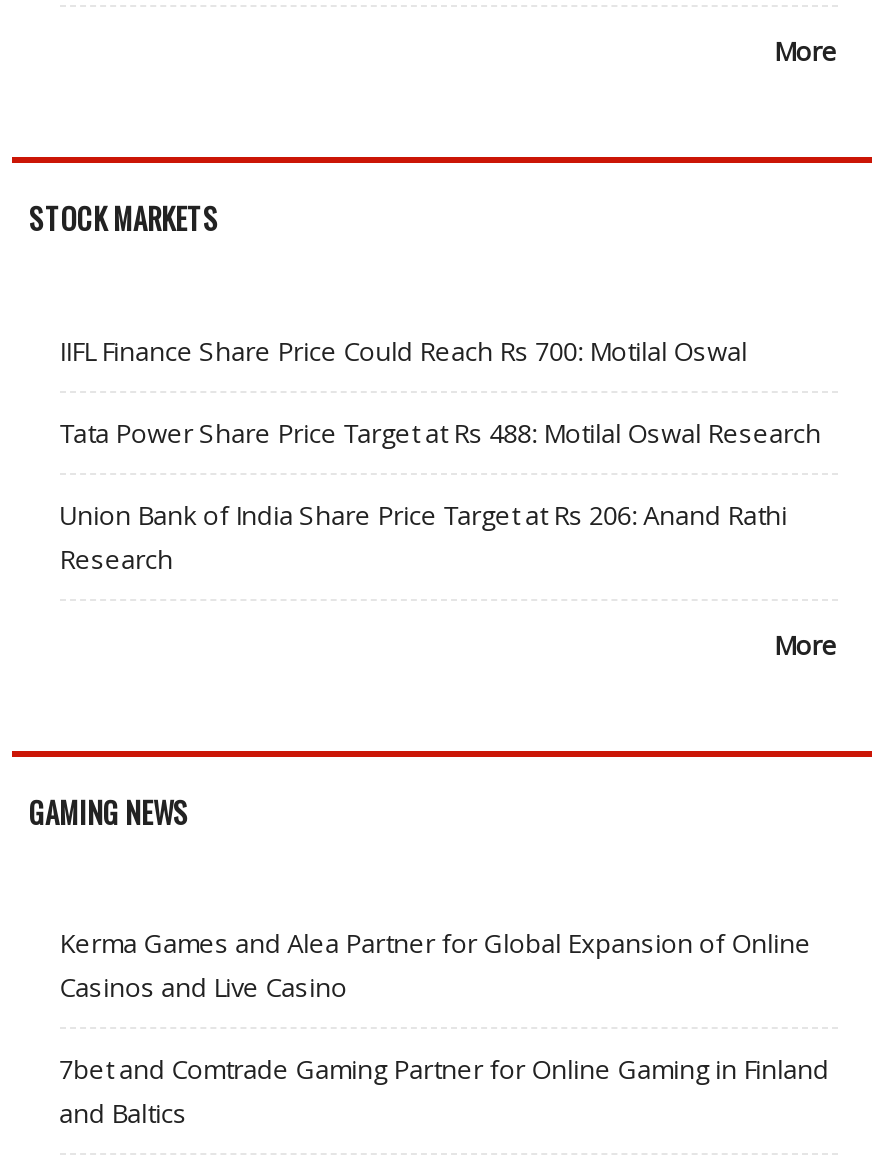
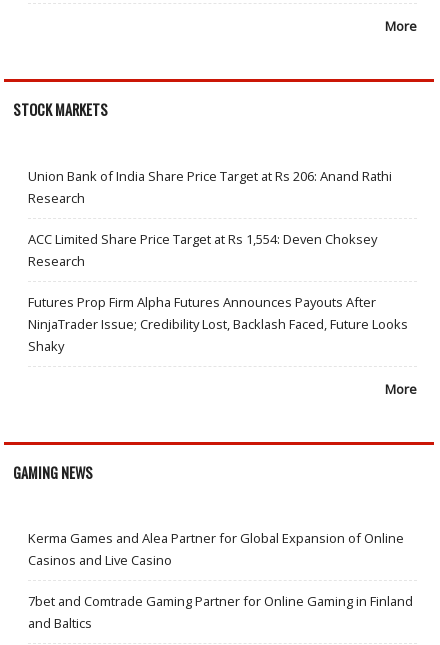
- IIFL Finance Share Price Could Reach Rs 700: Motilal Oswal
- Tata Power Share Price Target at Rs 488: Motilal Oswal Research

moved up: Union Bank of India Share Price Target at Rs 206: Anand Rathi | Research

+ ACC Limited Share Price Target at Rs 1,554: Deven Choksey
+ Research
+ Futures Prop Firm Alpha Futures Announces Payouts After
+ NinjaTrader Issue; Credibility Lost, Backlash Faced, Future Looks
+ Shaky
